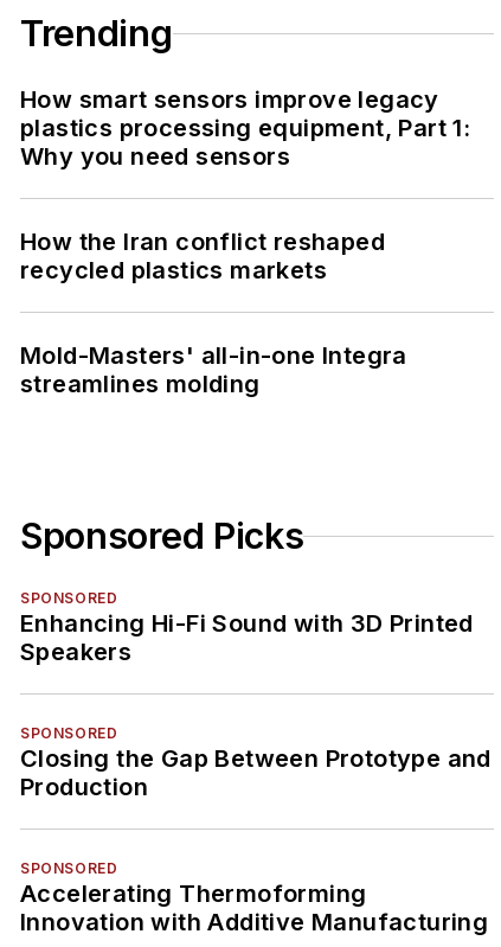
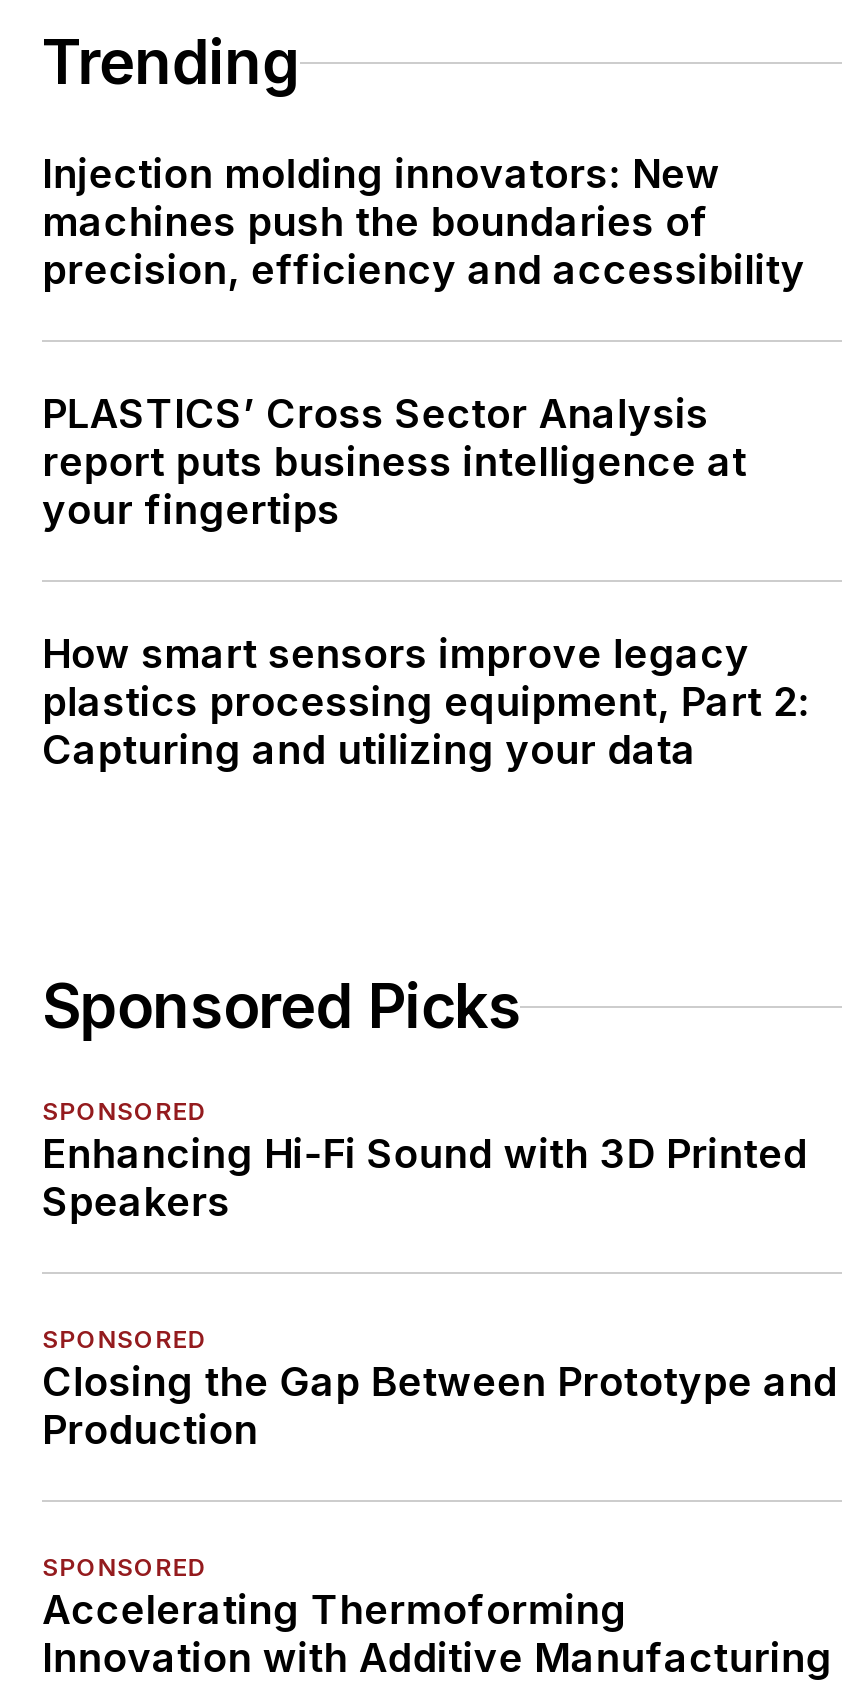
+ Injection molding innovators: New
+ machines push the boundaries of
+ precision, efficiency and accessibility
+ PLASTICS’ Cross Sector Analysis
+ report puts business intelligence at
+ your fingertips

moved down: How smart sensors improve legacy

- plastics processing equipment, Part 1:
- Why you need sensors
- How the Iran conflict reshaped
- recycled plastics markets
- Mold-Masters' all-in-one Integra
- streamlines molding
+ plastics processing equipment, Part 2:
+ Capturing and utilizing your data
